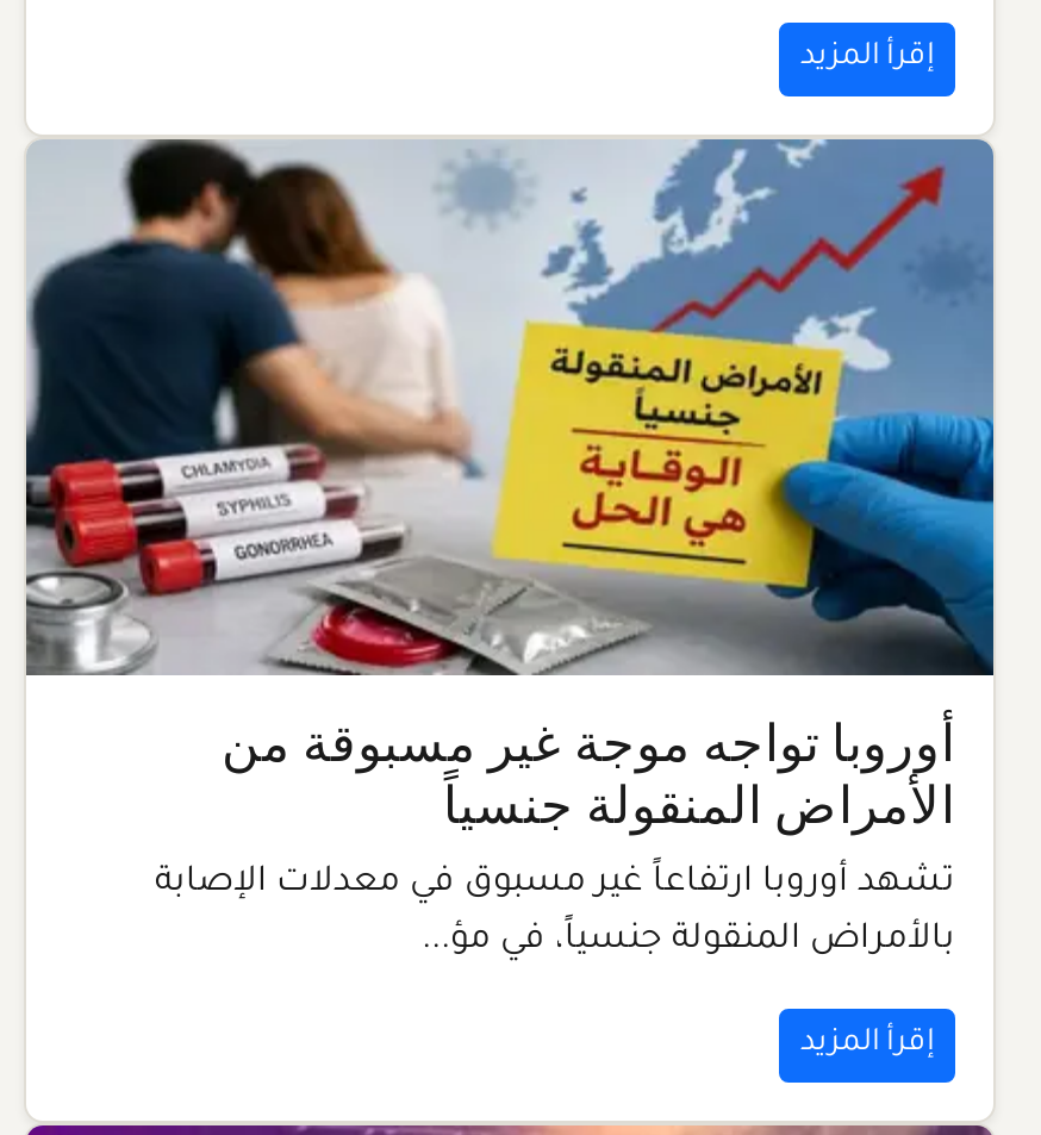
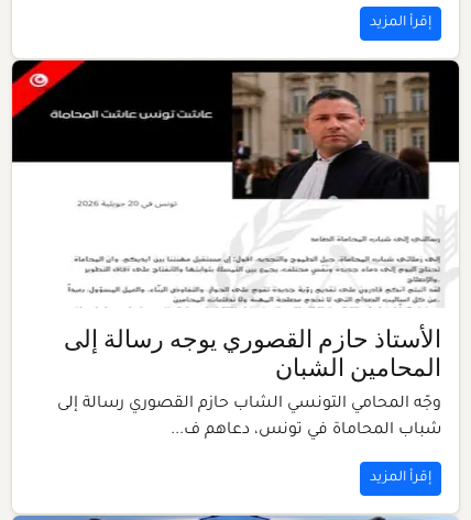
- [image]
- أوروبا تواجه موجة غير مسبوقة من
- الأمراض المنقولة جنسياً
+ [image]
+ الأستاذ حازم القصوري يوجه رسالة إلى
+ المحامين الشبان

- تشهد أوروبا ارتفاعاً غير مسبوق في معدلات الإصابة
+ وجّه المحامي التونسي الشاب حازم القصوري رسالة إلى

- بالأمراض المنقولة جنسياً، في مؤ...
+ شباب المحاماة في تونس، دعاهم ف...
